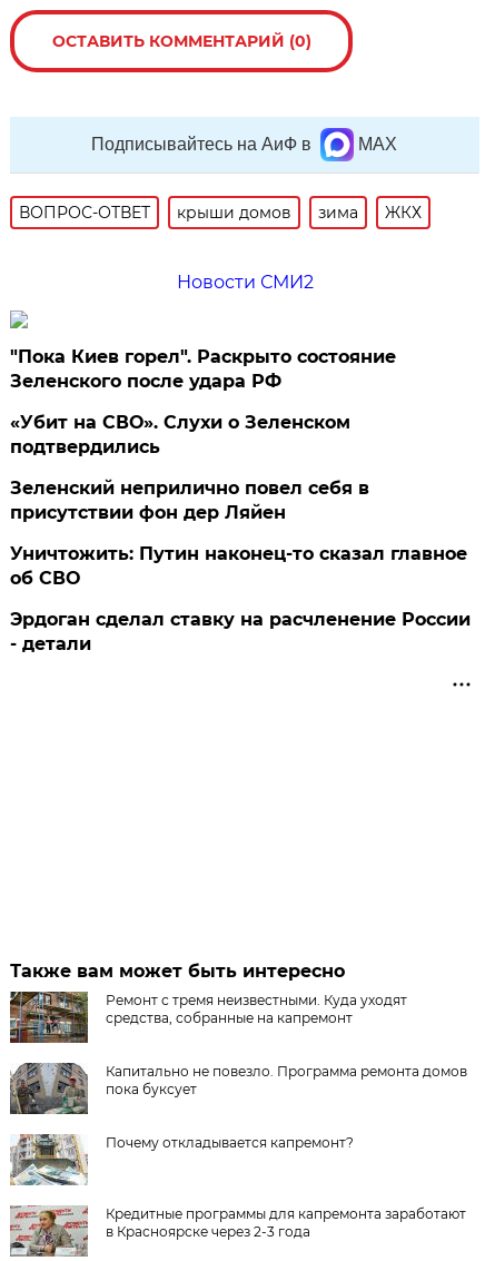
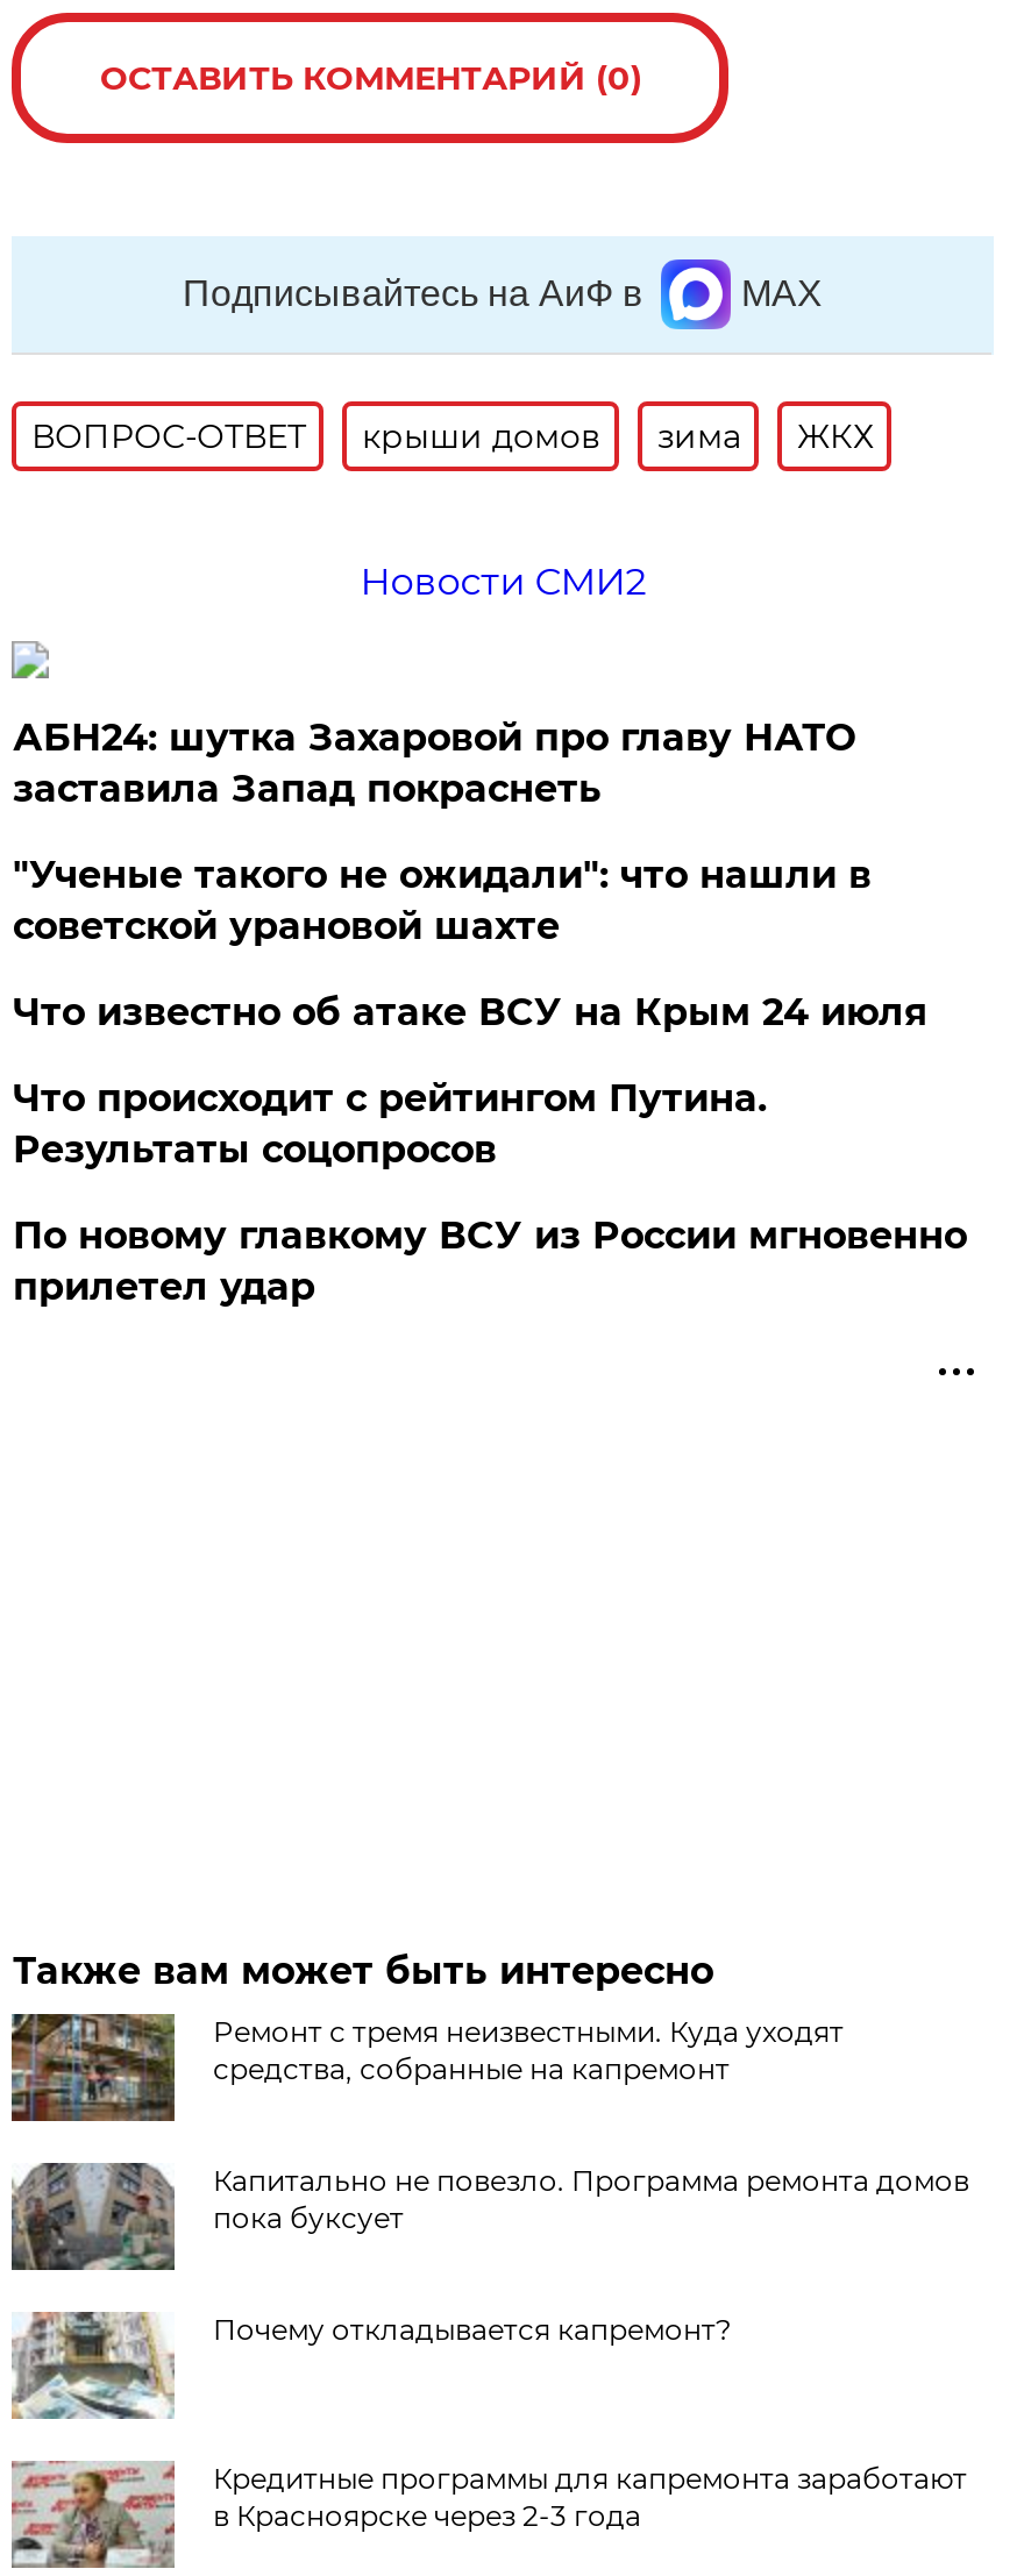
- "Пока Киев горел". Раскрыто состояние
- Зеленского после удара РФ
+ АБН24: шутка Захаровой про главу НАТО
+ заставила Запад покраснеть

- «Убит на СВО». Слухи о Зеленском
- подтвердились
+ "Ученые такого не ожидали": что нашли в
+ советской урановой шахте

- Зеленский неприлично повел cебя в
- присутствии фон дер Ляйен
+ Что известно об атаке ВСУ на Крым 24 июля

- Уничтожить: Путин наконец-то сказал главное
- об СВО
+ Что происходит с рейтингом Путина.
+ Результаты соцопросов

- Эрдоган сделал ставку на расчленение России
- - детали
+ По новому главкому ВСУ из России мгновенно
+ прилетел удар
